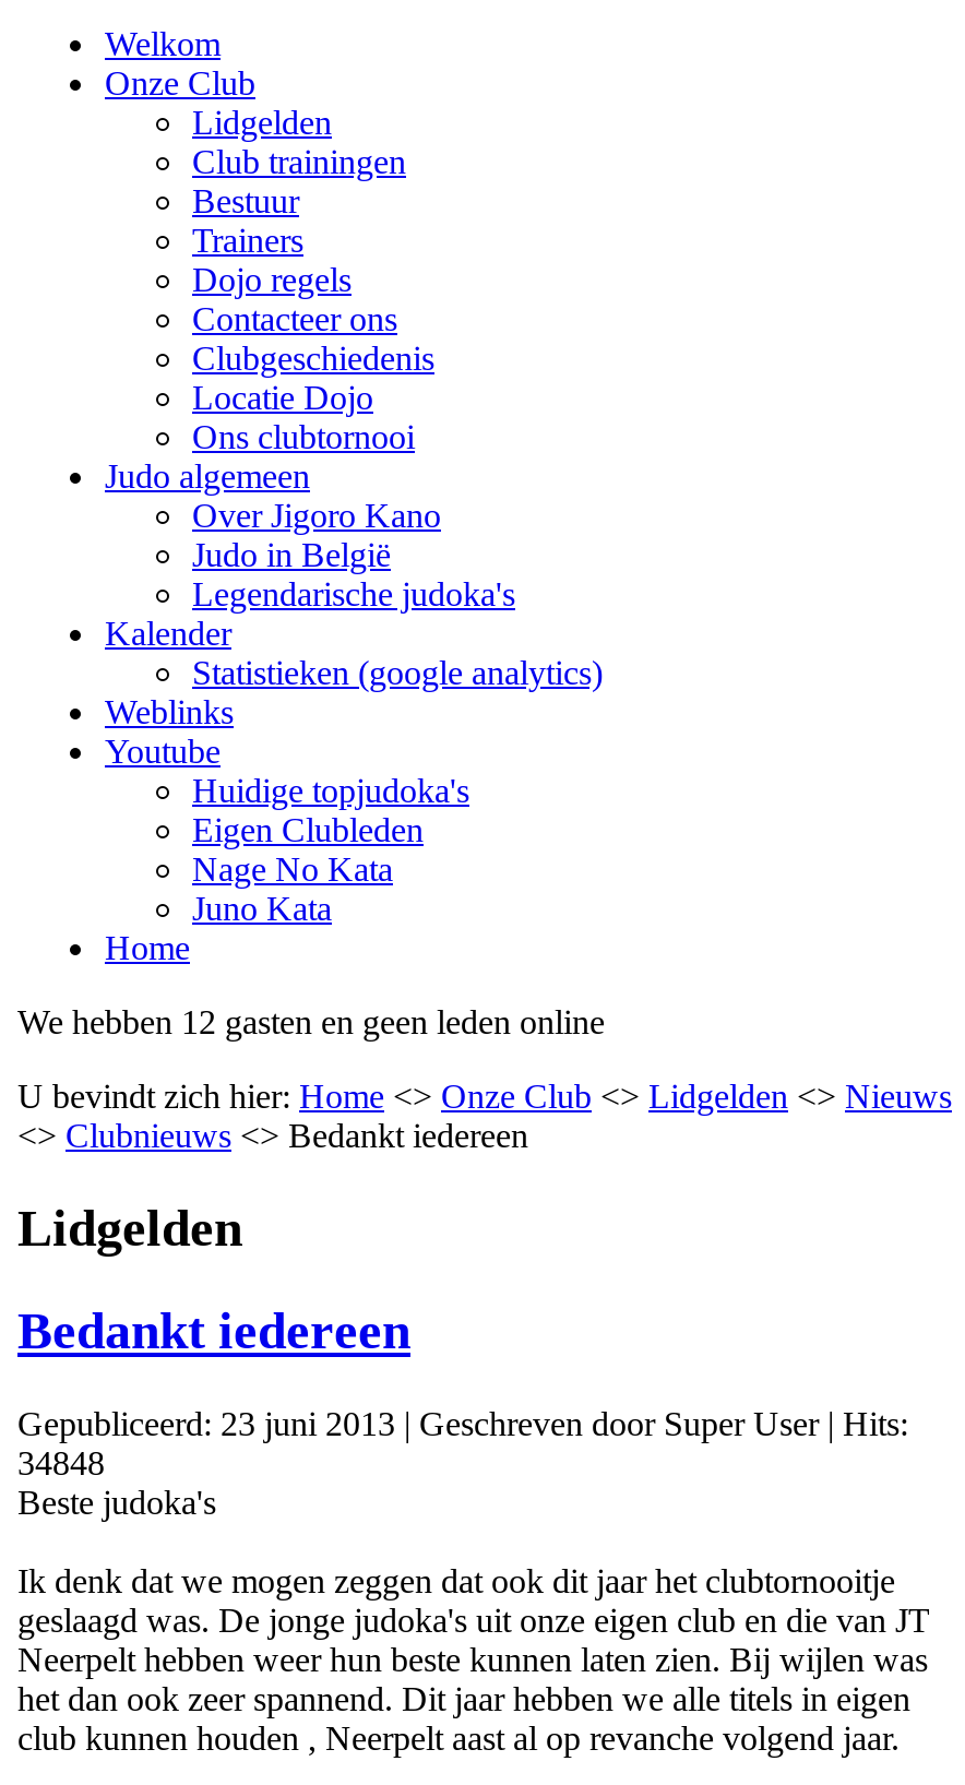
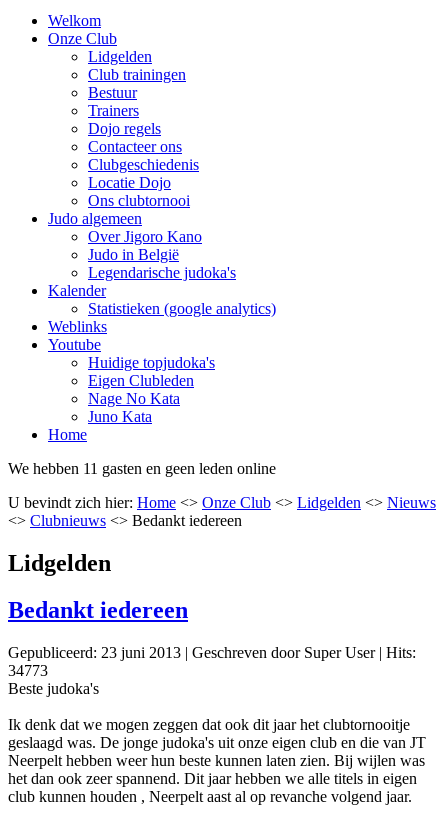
- We hebben 12 gasten en geen leden online
+ We hebben 11 gasten en geen leden online

- 34848
+ 34773
